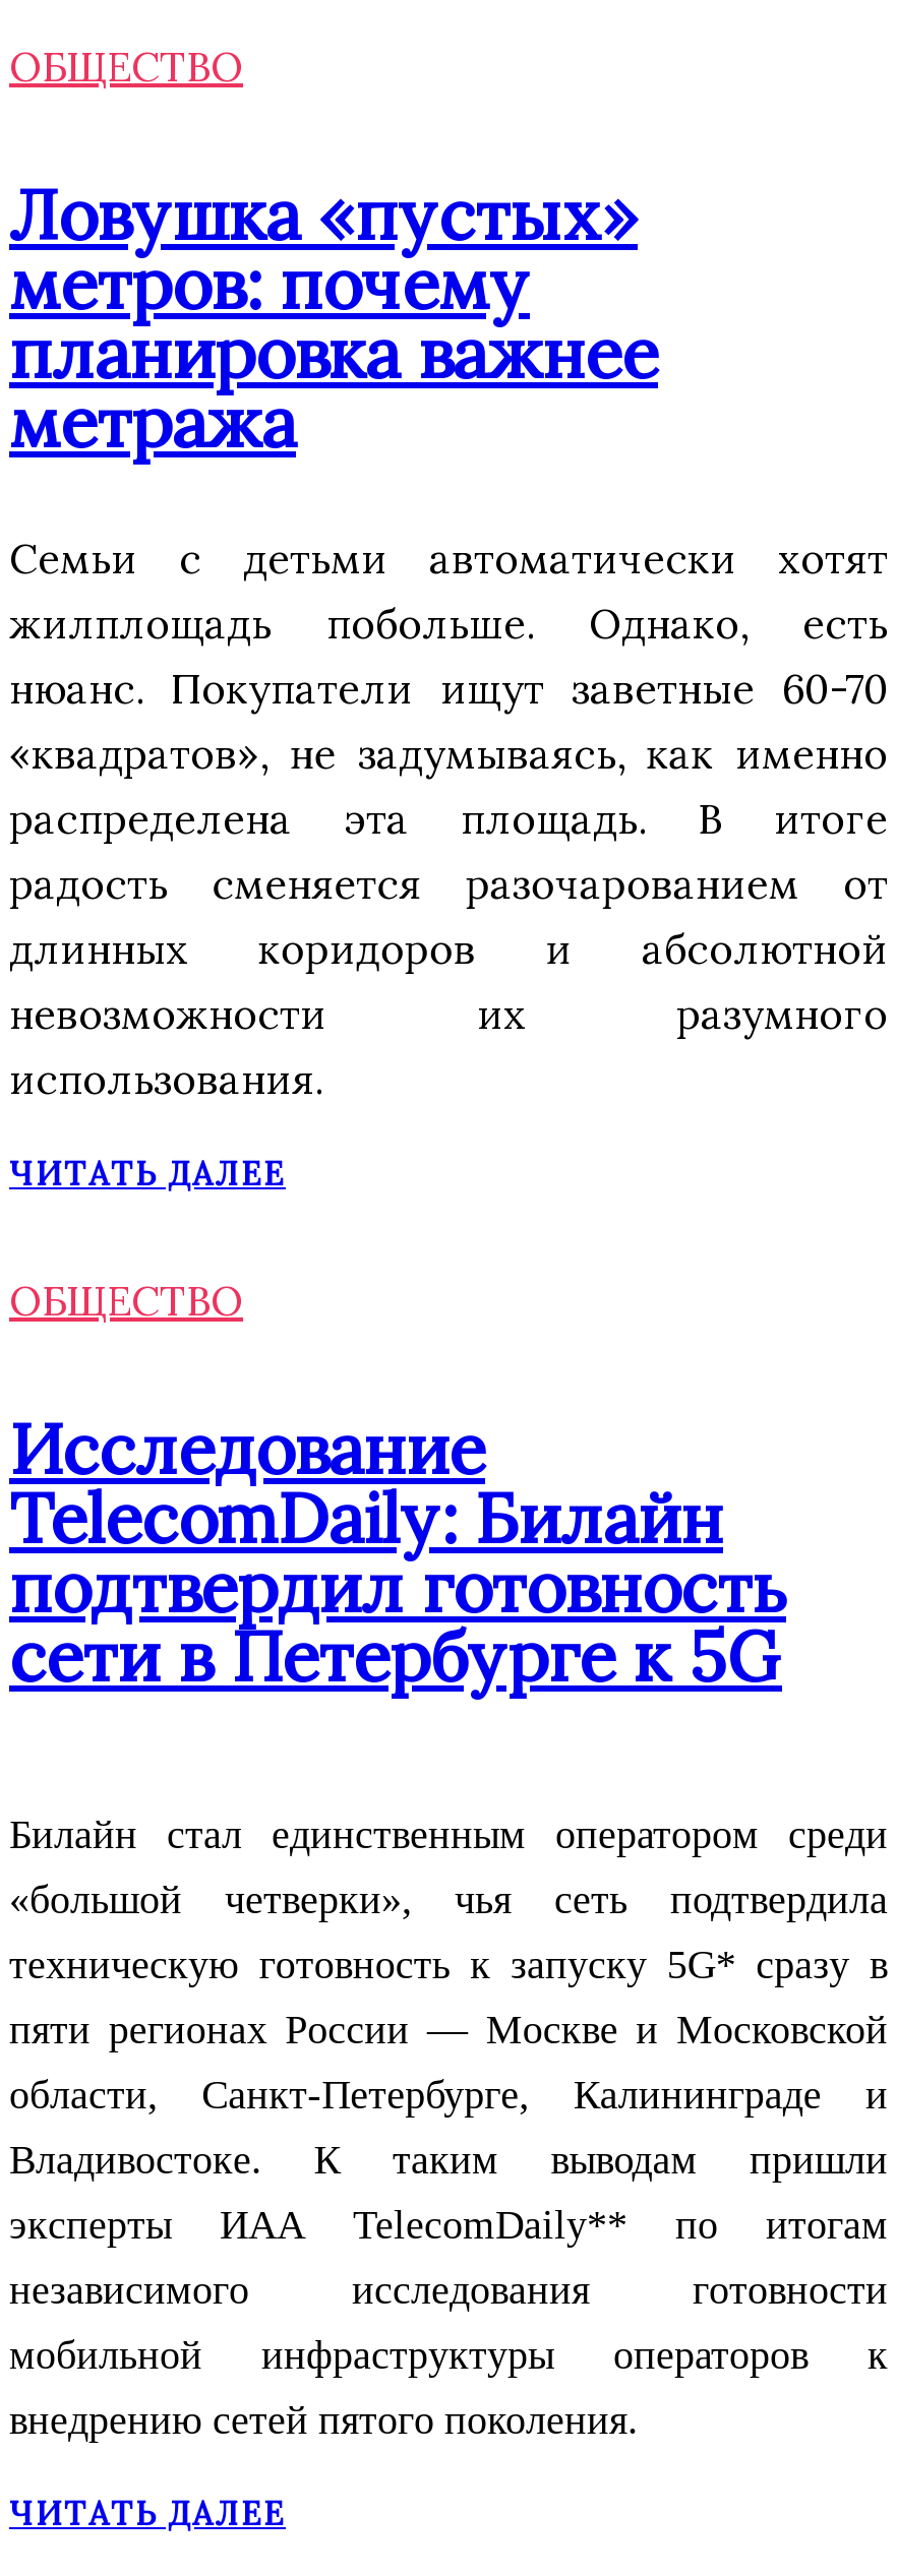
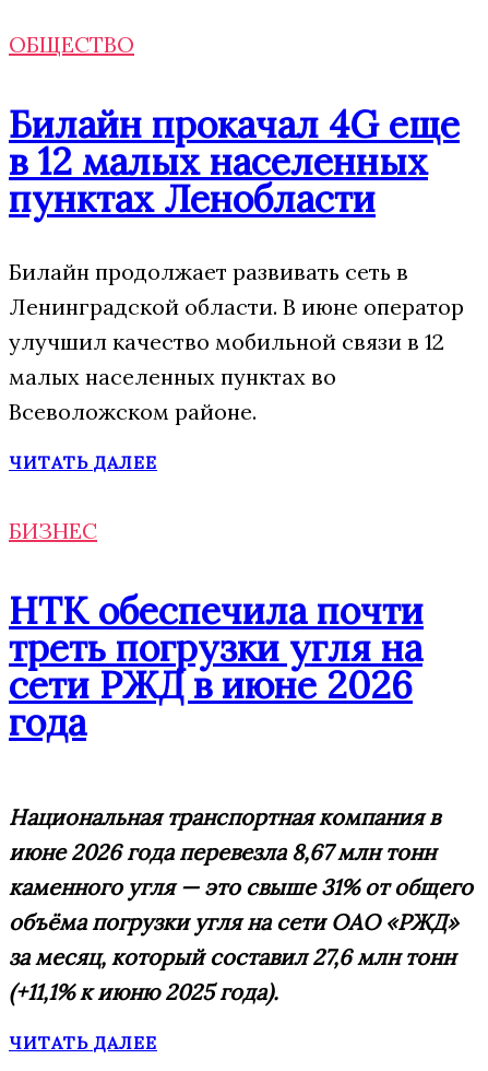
- Ловушка «пустых»
- метров: почему
- планировка важнее
- метража
+ Билайн прокачал 4G еще
+ в 12 малых населенных
+ пунктах Ленобласти

- Семьи с детьми автоматически хотят
- жилплощадь побольше. Однако, есть
- нюанс. Покупатели ищут заветные 60-70
- «квадратов», не задумываясь, как именно
- распределена эта площадь. В итоге
- радость сменяется разочарованием от
- длинных коридоров и абсолютной
- невозможности их разумного
- использования.
+ Билайн продолжает развивать сеть в
+ Ленинградской области. В июне оператор
+ улучшил качество мобильной связи в 12
+ малых населенных пунктах во
+ Всеволожском районе.

- ОБЩЕСТВО
- Исследование
- TelecomDaily: Билайн
- подтвердил готовность
- сети в Петербурге к 5G
- Билайн стал единственным оператором среди
- «большой четверки», чья сеть подтвердила
- техническую готовность к запуску 5G* сразу в
- пяти регионах России — Москве и Московской
- области, Санкт-Петербурге, Калининграде и
- Владивостоке. К таким выводам пришли
- эксперты ИАА TelecomDaily** по итогам
- независимого исследования готовности
- мобильной инфраструктуры операторов к
- внедрению сетей пятого поколения.
+ БИЗНЕС
+ НТК обеспечила почти
+ треть погрузки угля на
+ сети РЖД в июне 2026
+ года
+ Национальная транспортная компания в
+ июне 2026 года перевезла 8,67 млн тонн
+ каменного угля — это свыше 31% от общего
+ объёма погрузки угля на сети ОАО «РЖД»
+ за месяц, который составил 27,6 млн тонн
+ (+11,1% к июню 2025 года).
